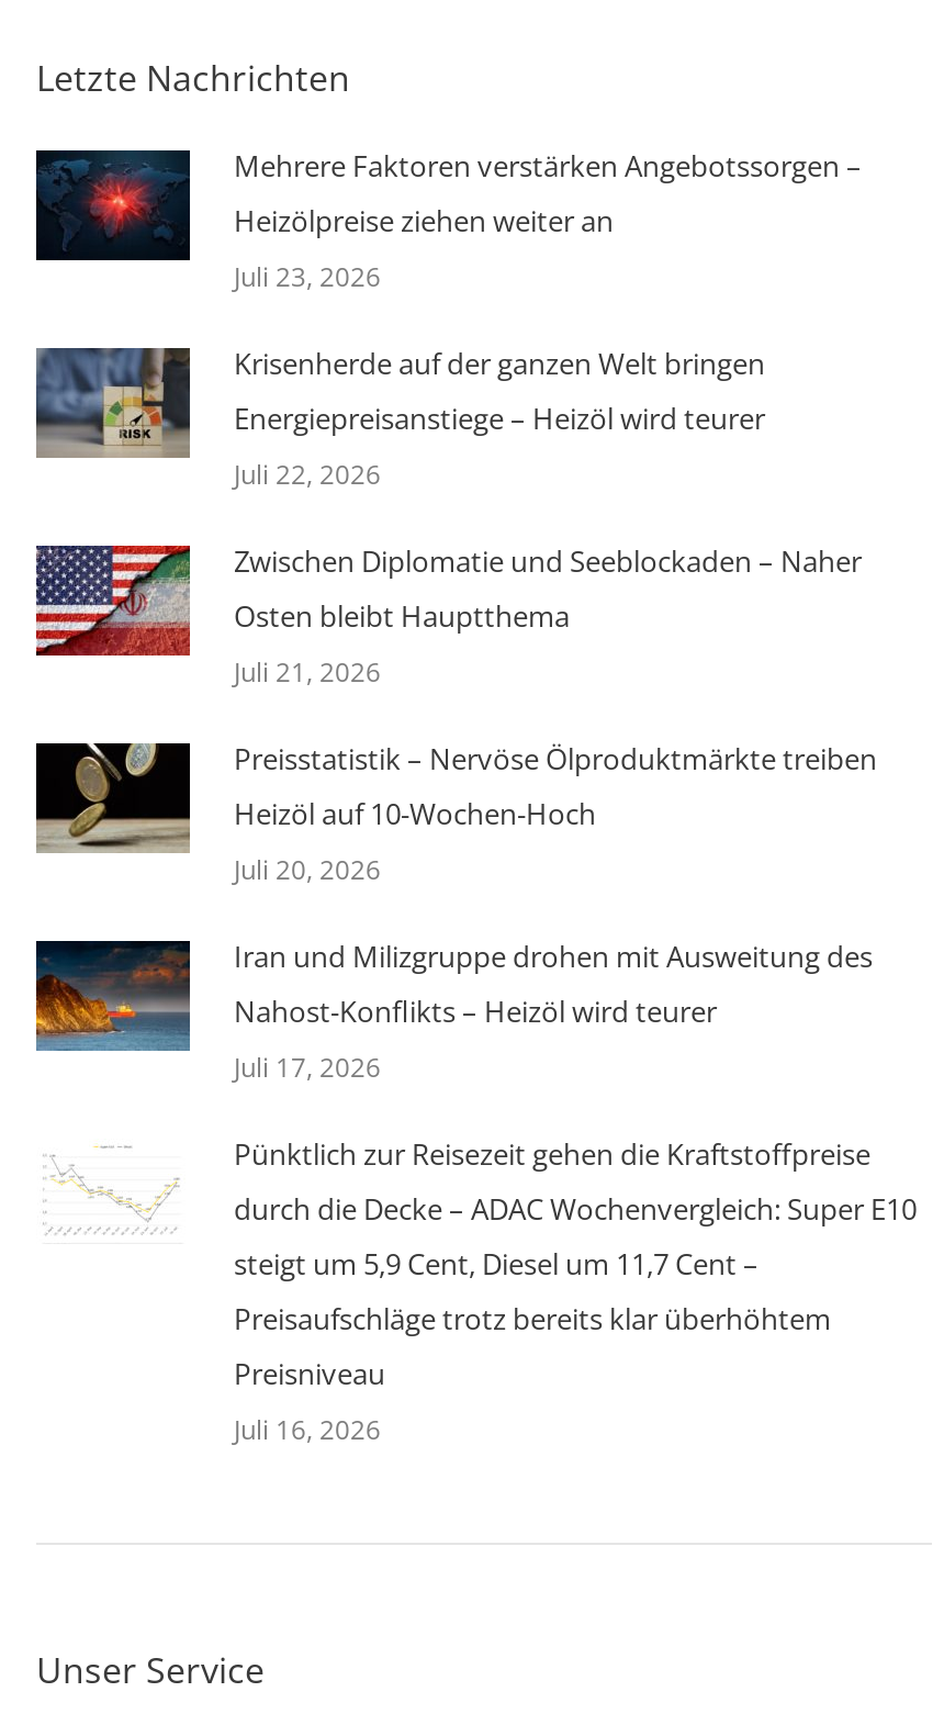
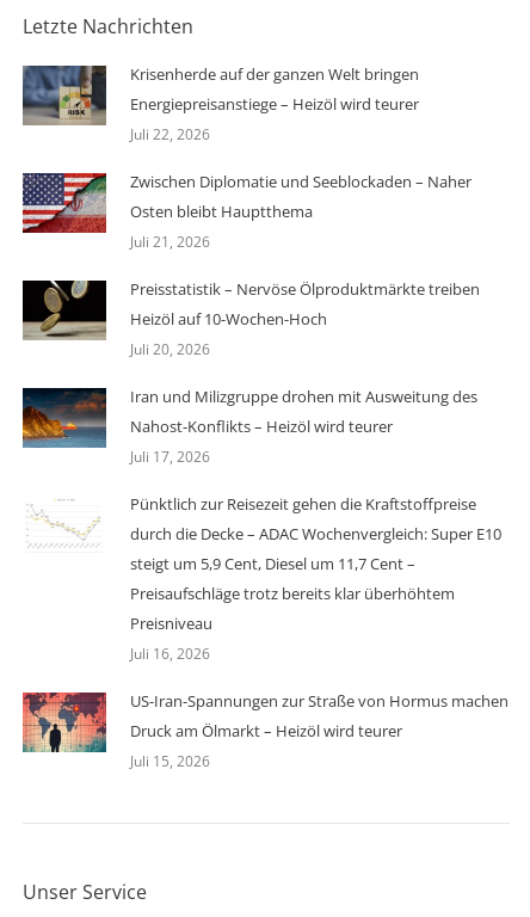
- [image]
- Mehrere Faktoren verstärken Angebotssorgen –
- Heizölpreise ziehen weiter an
- Juli 23, 2026

moved up: [image] | Krisenherde auf der ganzen Welt bringen | Energiepreisanstiege – Heizöl wird teurer | ... | Preisniveau | Juli 16, 2026

+ [image]
+ US-Iran-Spannungen zur Straße von Hormus machen
+ Druck am Ölmarkt – Heizöl wird teurer
+ Juli 15, 2026
